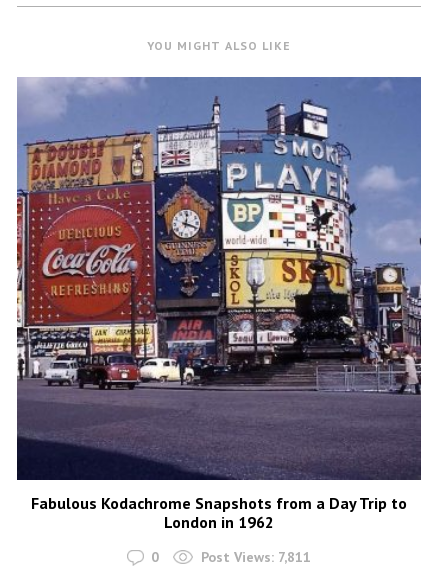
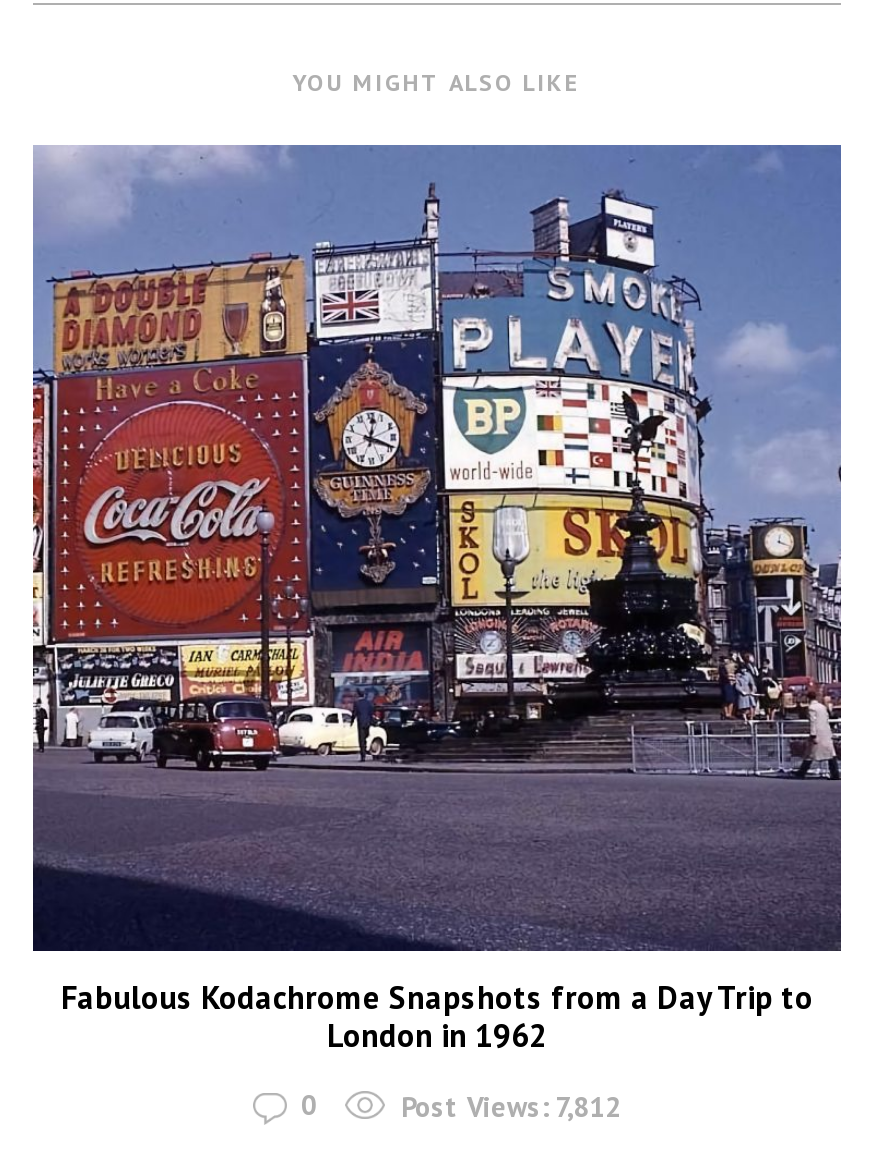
- Post Views: 7,811
+ Post Views: 7,812
